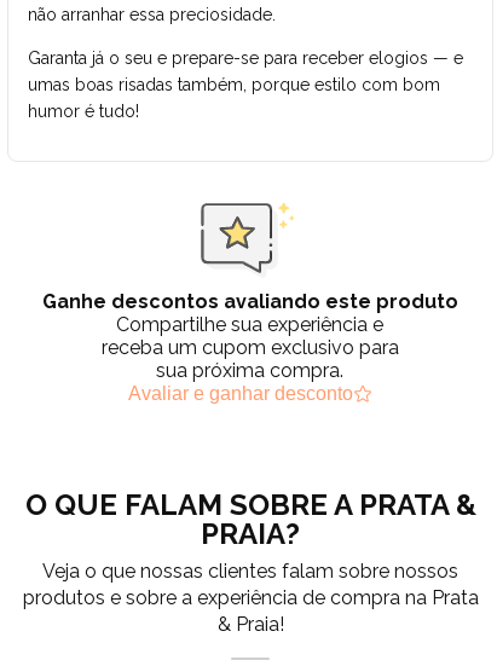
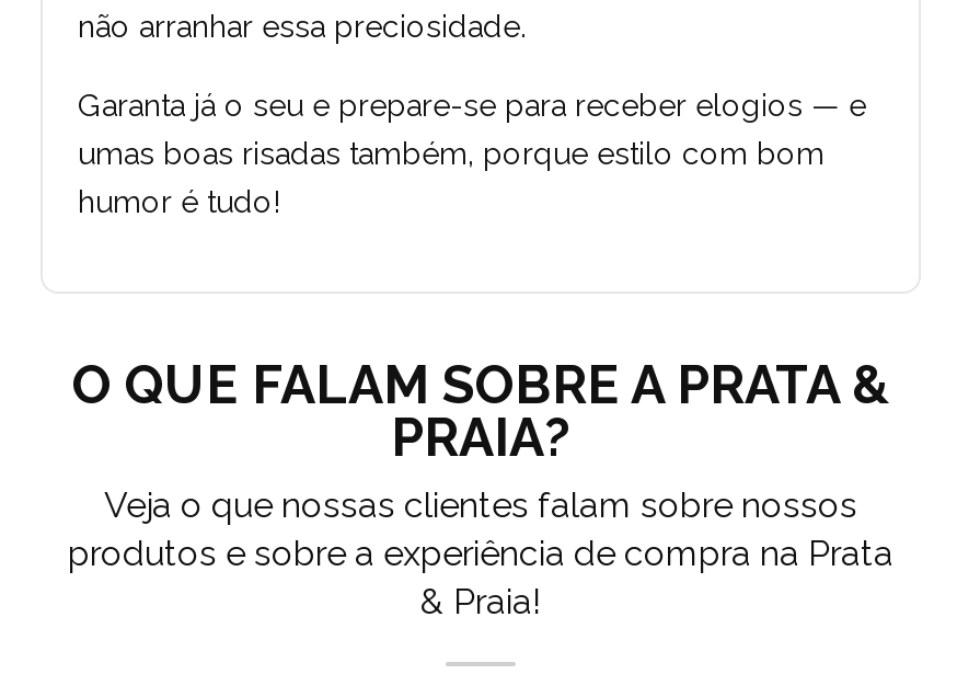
- [image]
- Ganhe descontos avaliando este produto
- Compartilhe sua experiência e
- receba um cupom exclusivo para
- sua próxima compra.
- Avaliar e ganhar desconto
